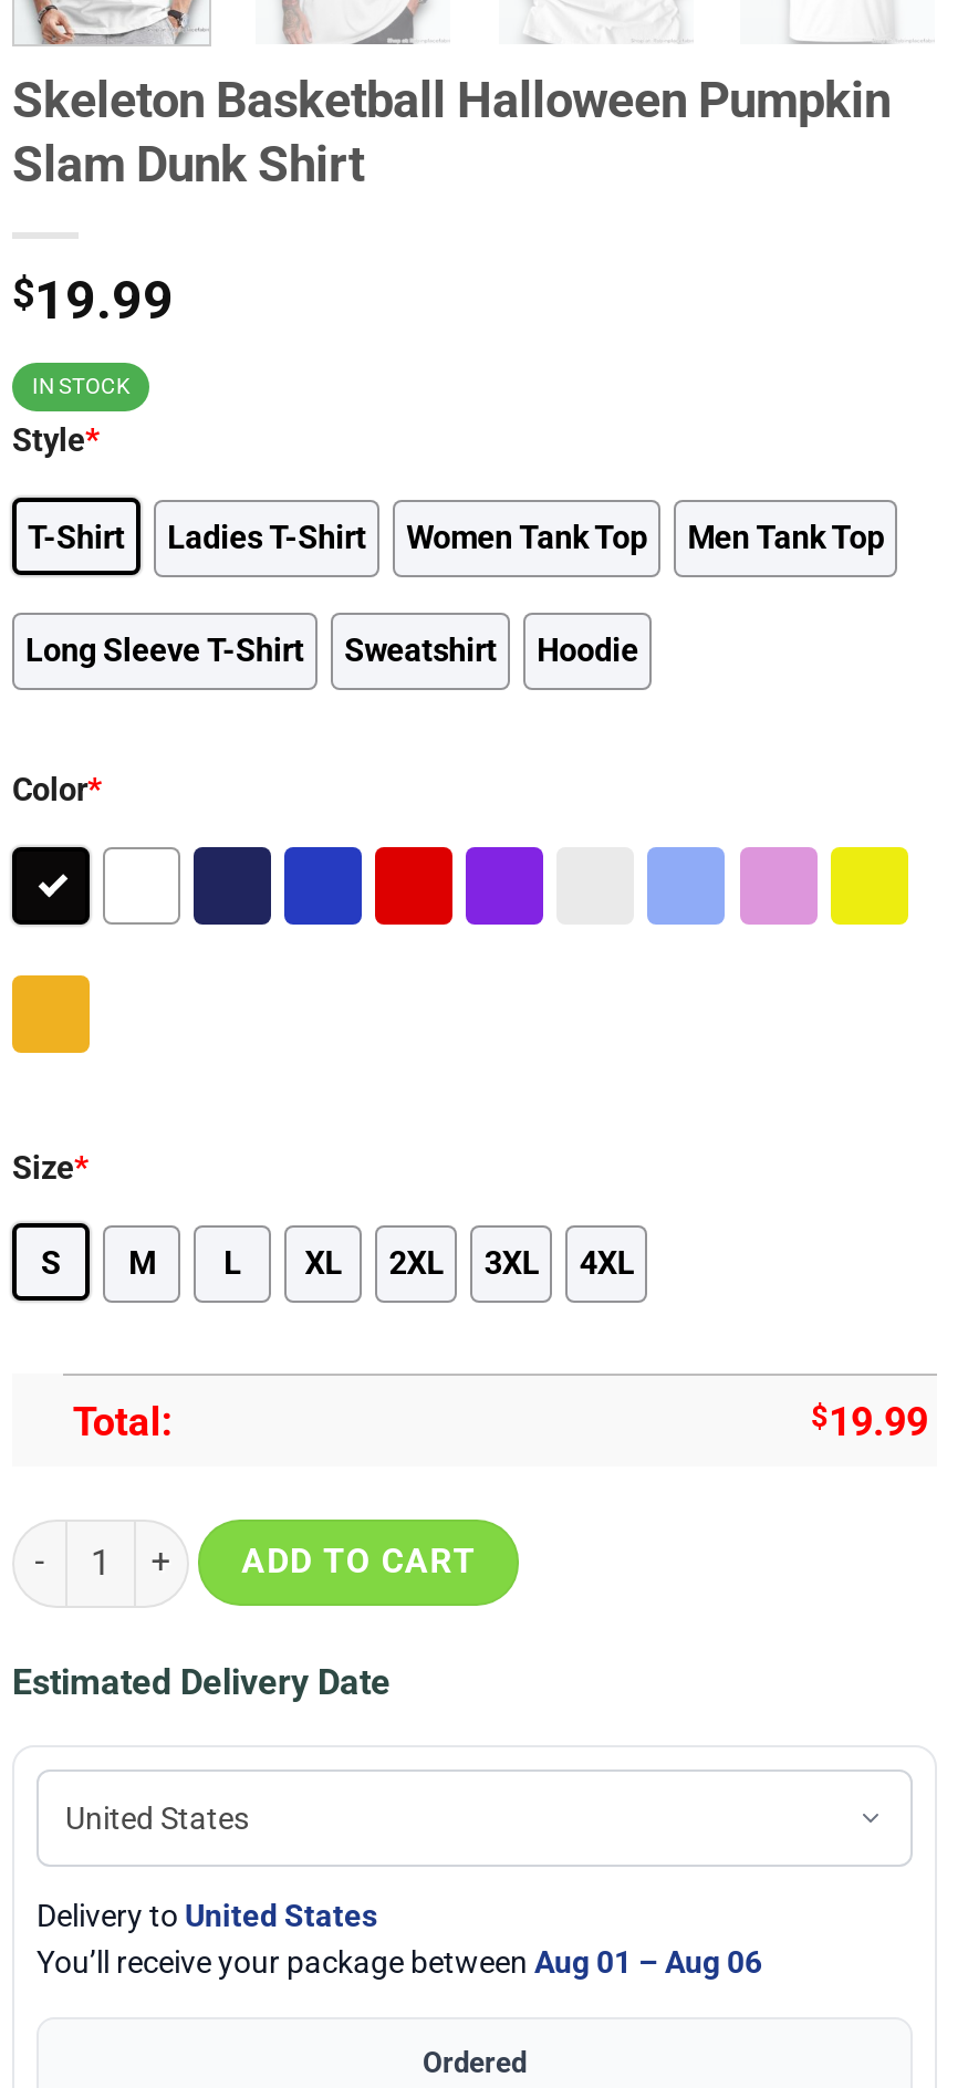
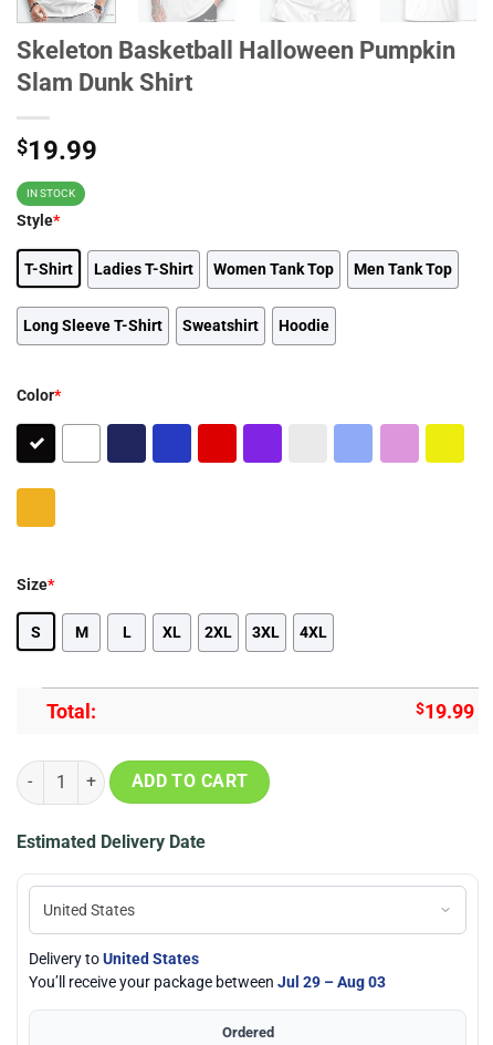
- You’ll receive your package between Aug 01 – Aug 06
+ You’ll receive your package between Jul 29 – Aug 03
